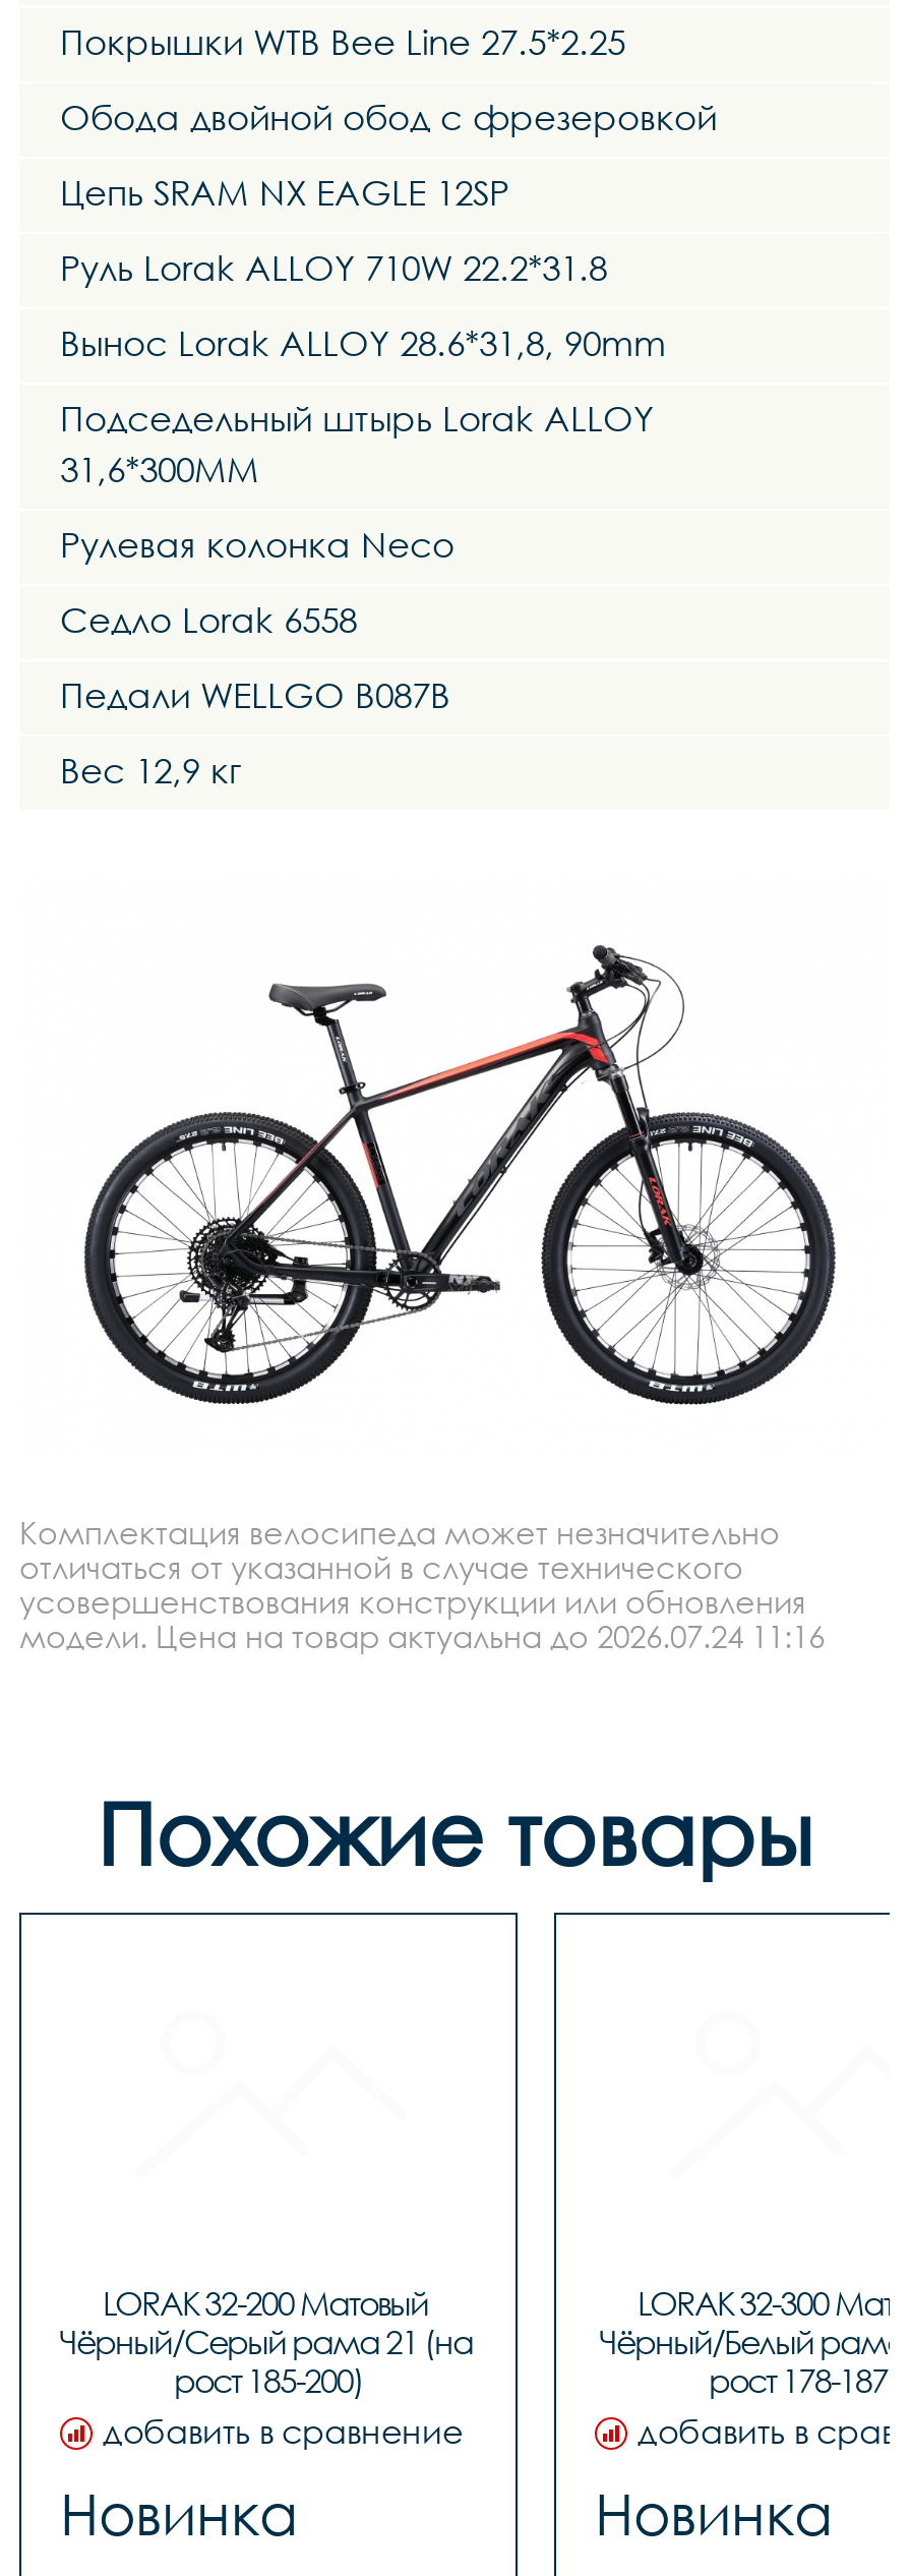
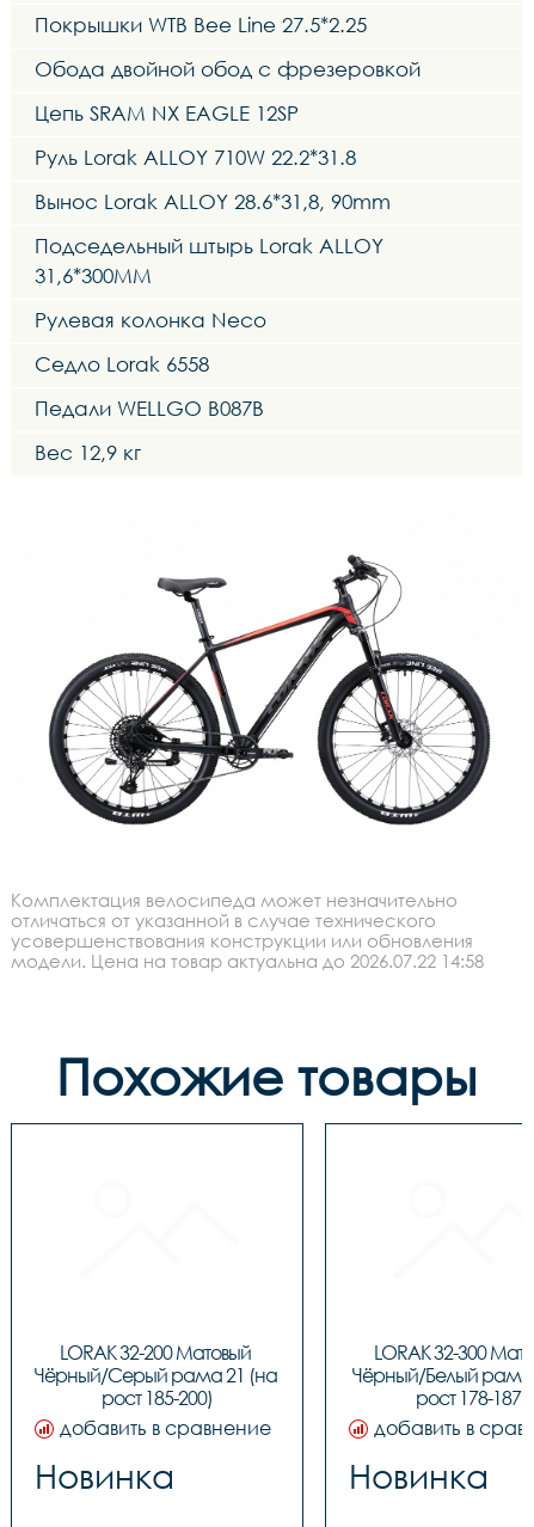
- модели. Цена на товар актуальна до 2026.07.24 11:16
+ модели. Цена на товар актуальна до 2026.07.22 14:58
